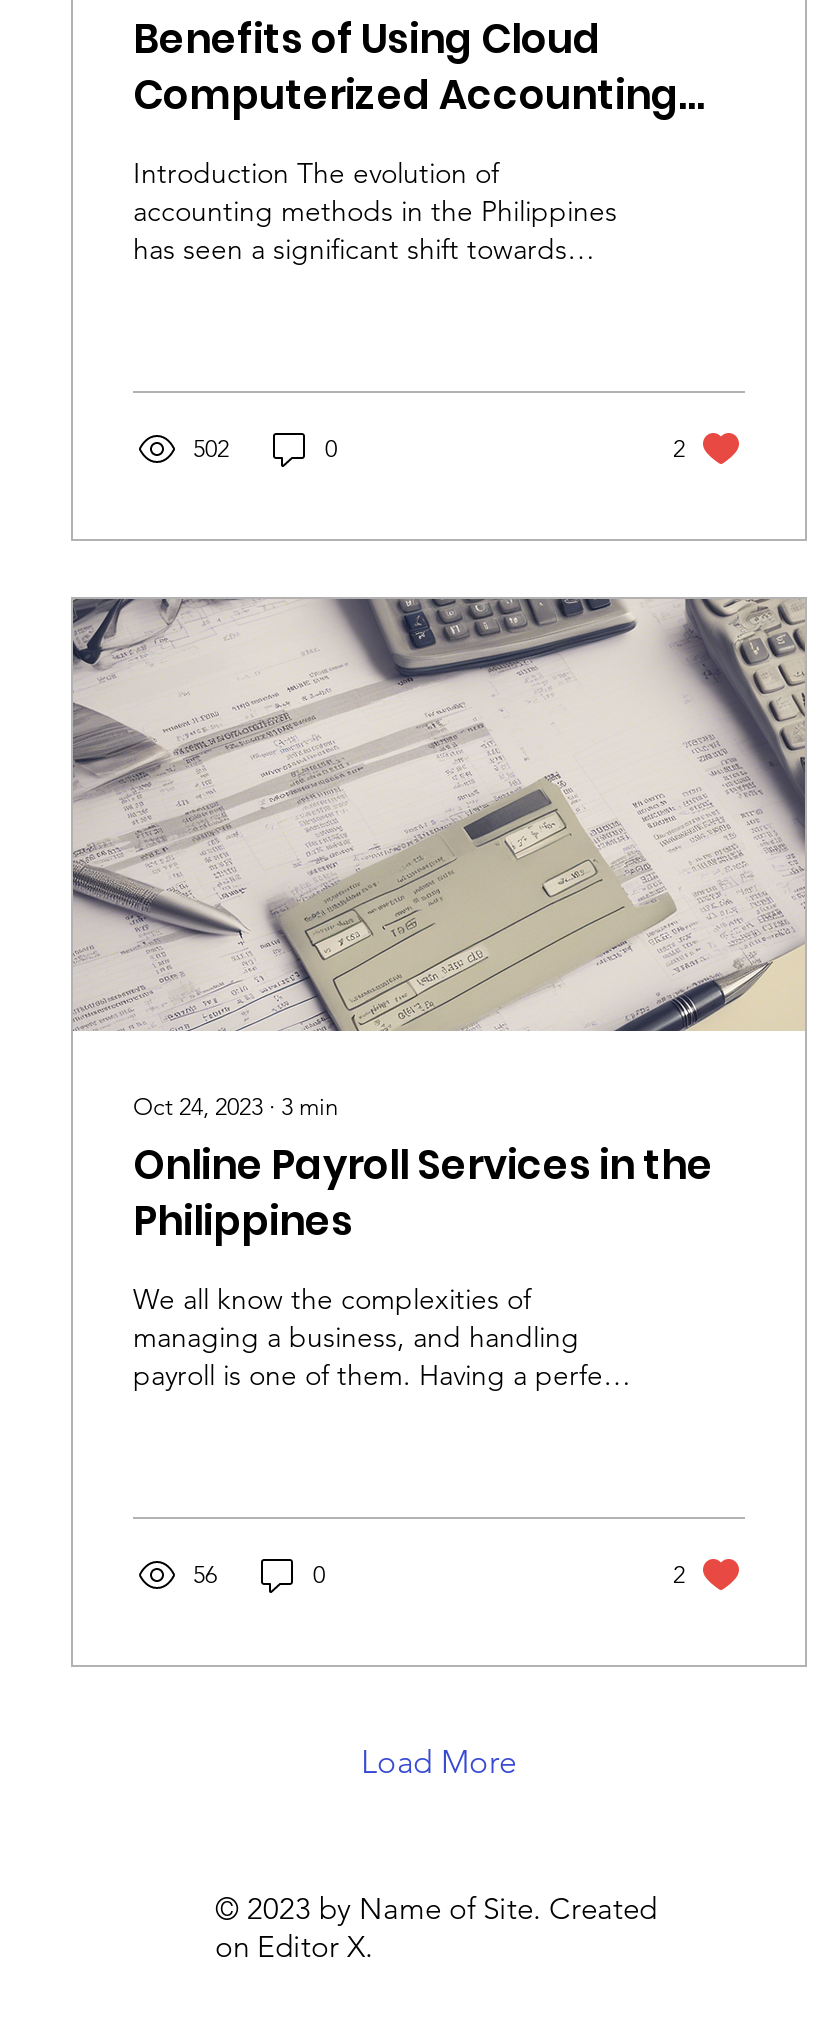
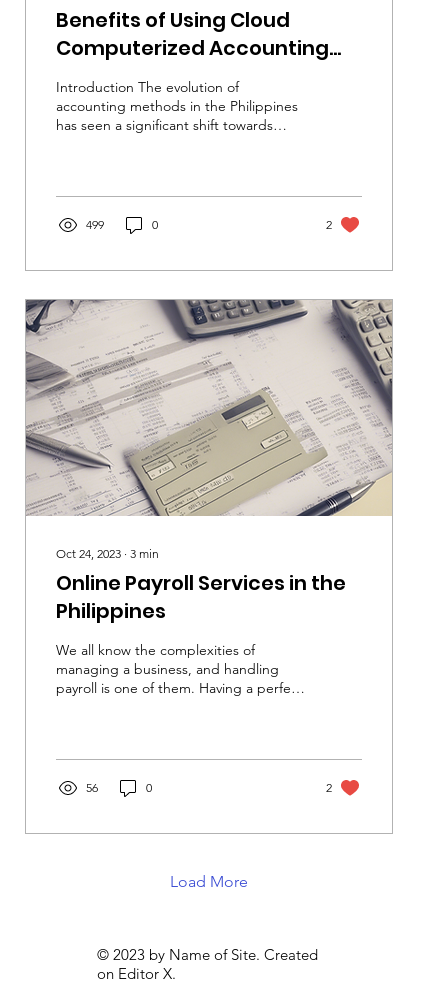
- 502
+ 499
